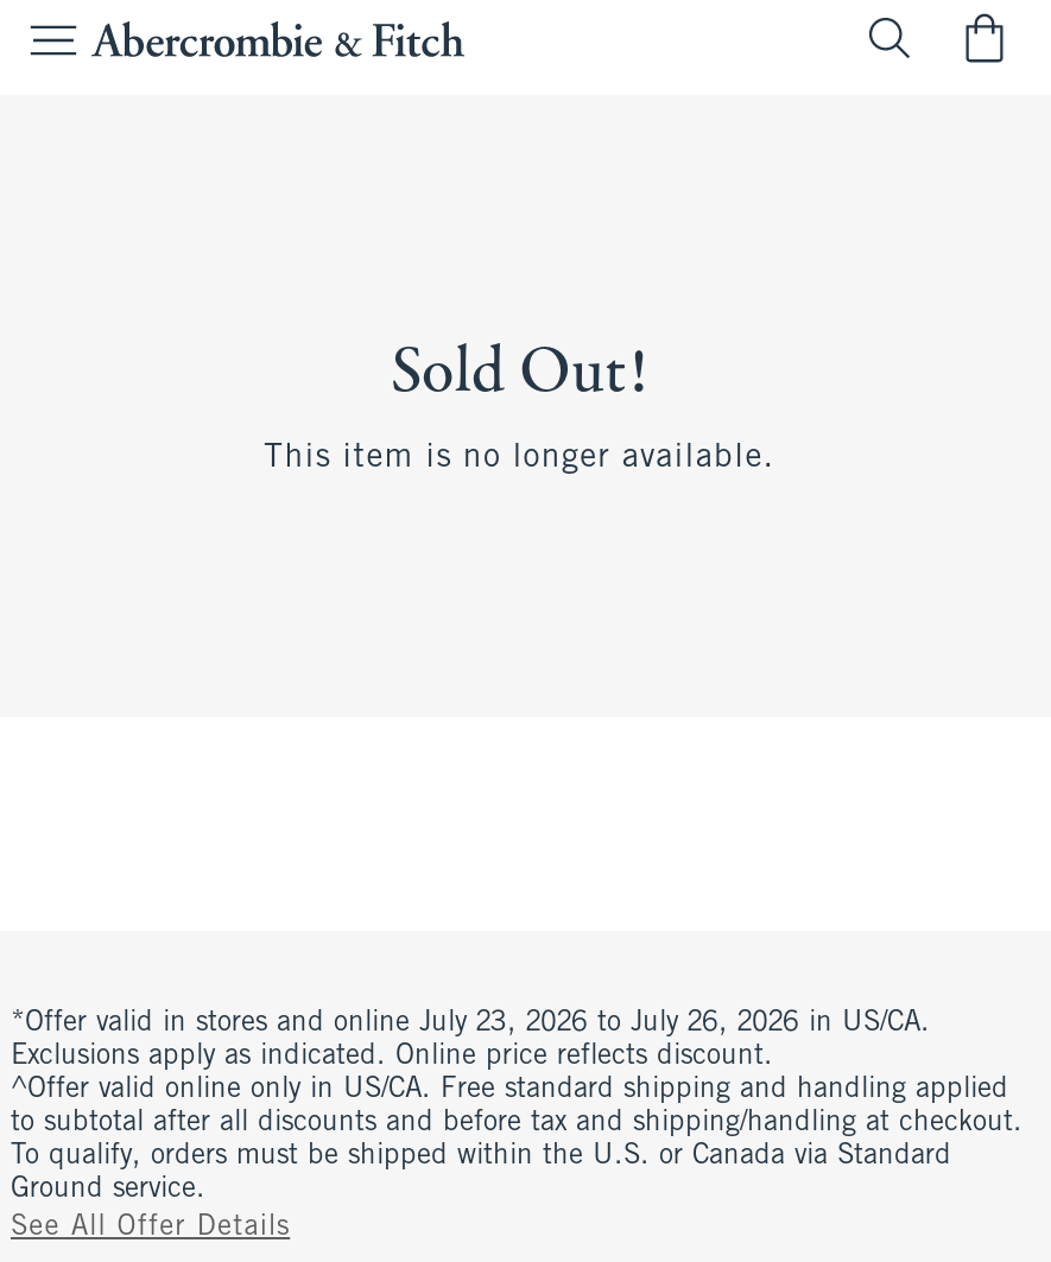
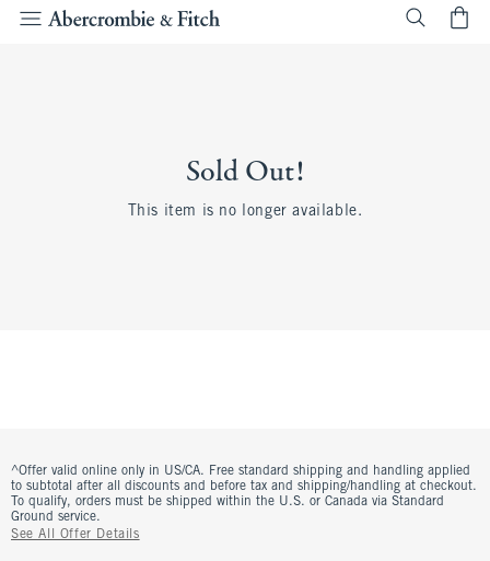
- *Offer valid in stores and online July 23, 2026 to July 26, 2026 in US/CA.
- Exclusions apply as indicated. Online price reflects discount.
